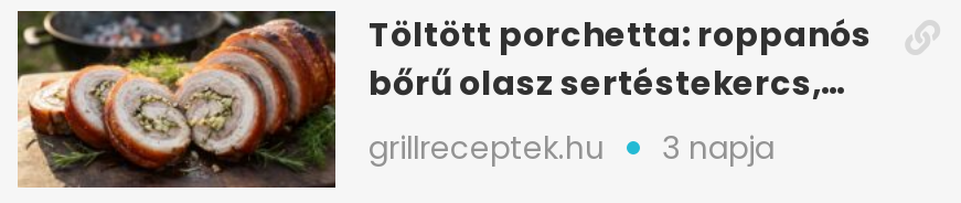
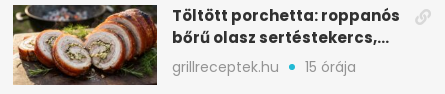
- 3 napja
+ 15 órája
